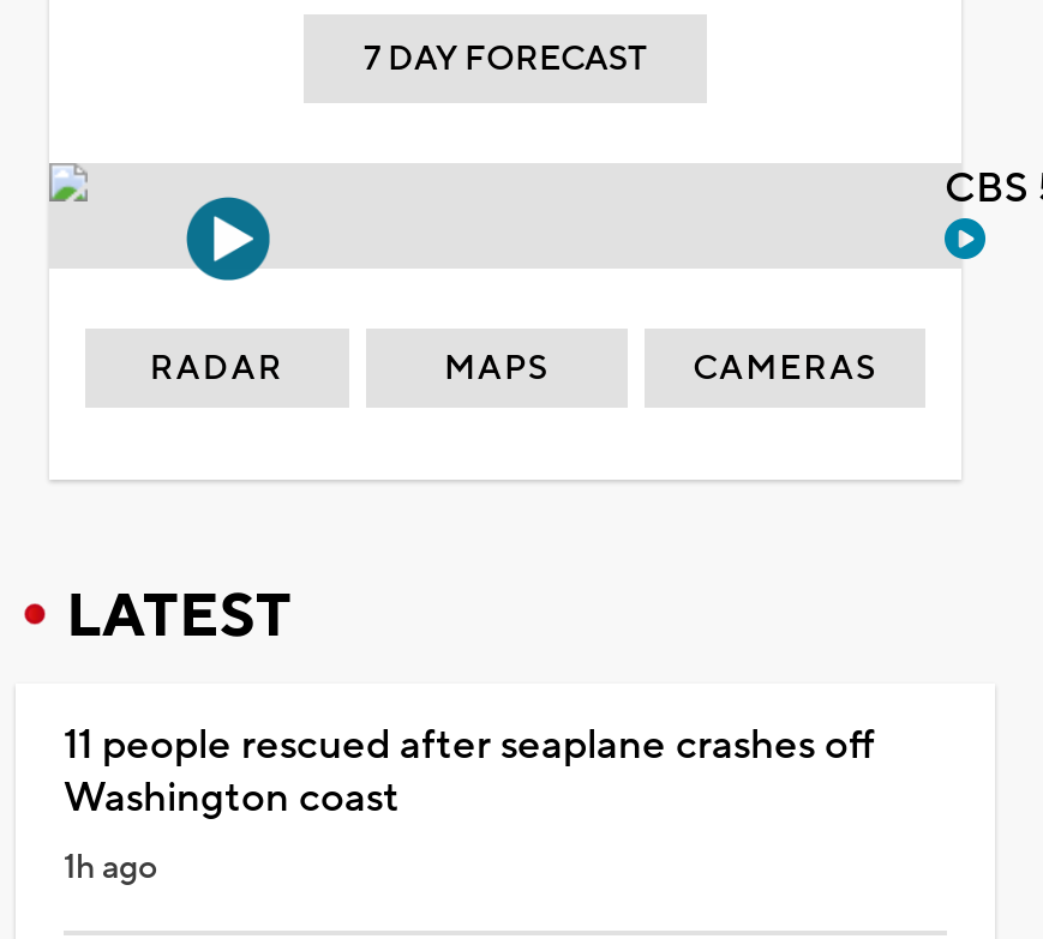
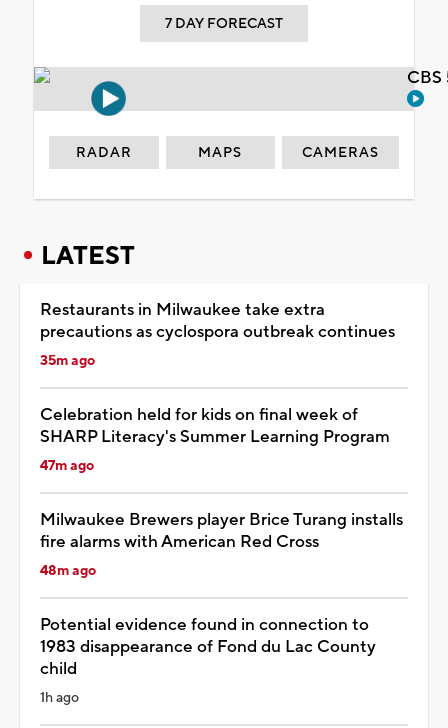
- 11 people rescued after seaplane crashes off
- Washington coast
+ Restaurants in Milwaukee take extra
+ precautions as cyclospora outbreak continues
+ 35m ago
+ Celebration held for kids on final week of
+ SHARP Literacy's Summer Learning Program
+ 47m ago
+ Milwaukee Brewers player Brice Turang installs
+ fire alarms with American Red Cross
+ 48m ago
+ Potential evidence found in connection to
+ 1983 disappearance of Fond du Lac County
+ child
